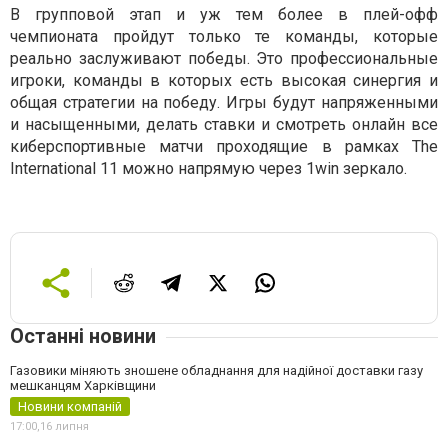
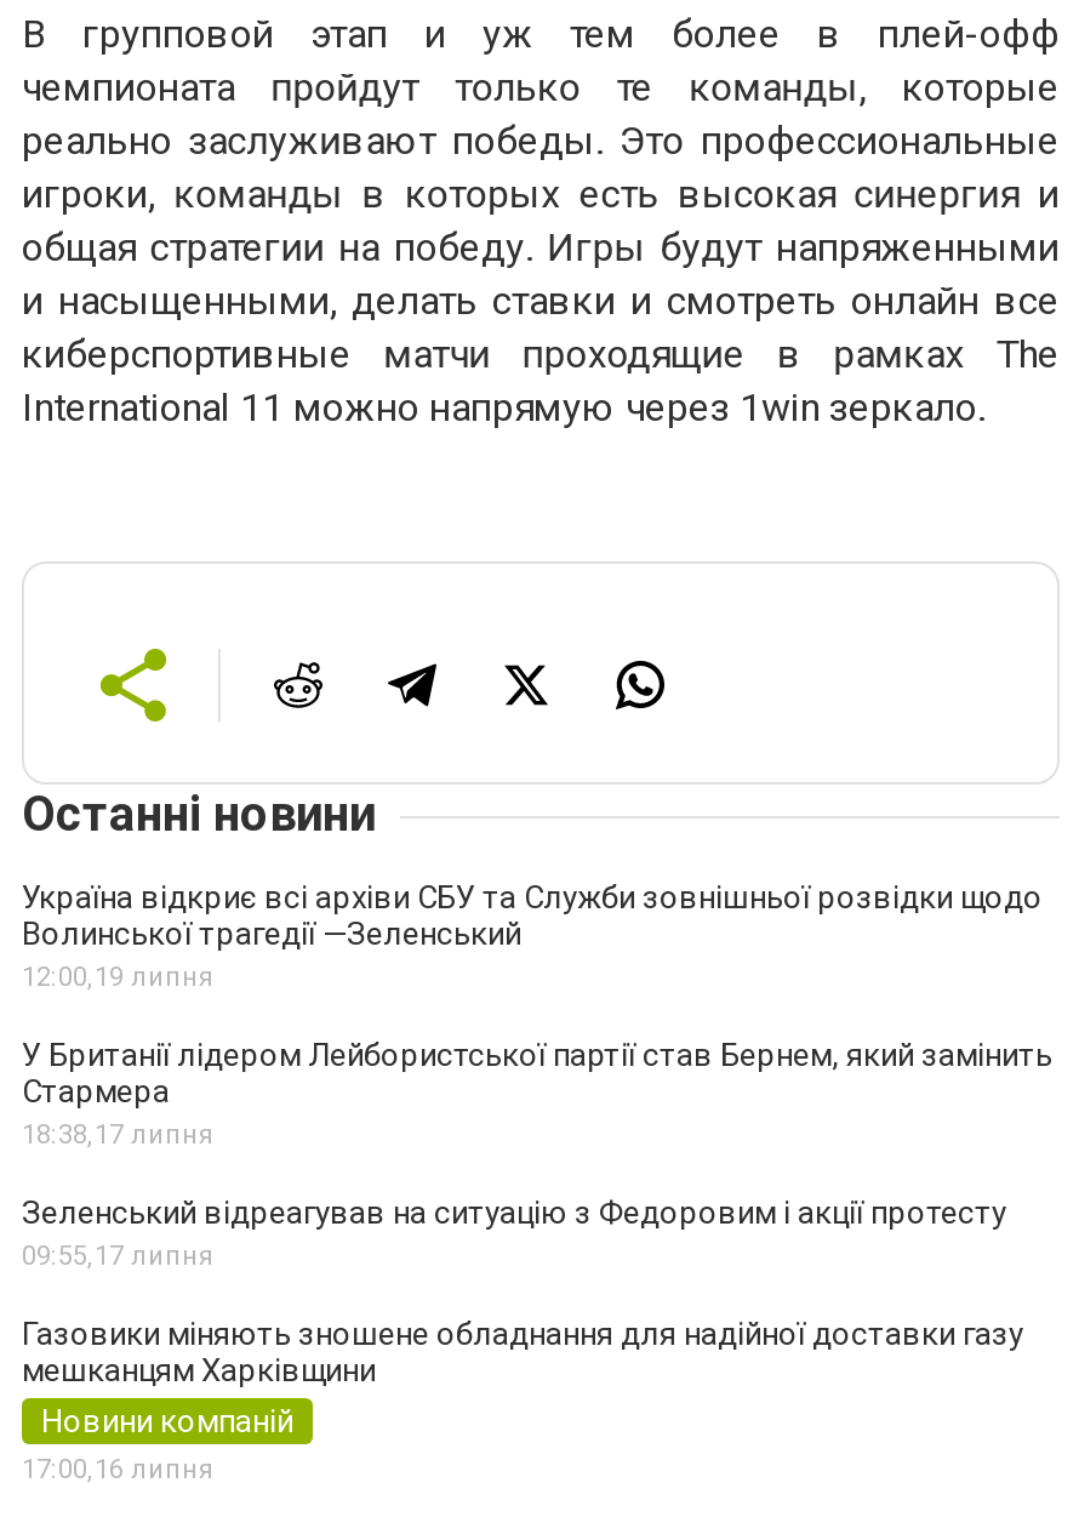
+ Україна відкриє всі архіви СБУ та Служби зовнішньої розвідки щодо
+ Волинської трагедії —Зеленський
+ 12:00, 19 липня
+ У Британії лідером Лейбористської партії став Бернем, який замінить
+ Стармера
+ 18:38, 17 липня
+ Зеленський відреагував на ситуацію з Федоровим і акції протесту
+ 09:55, 17 липня
